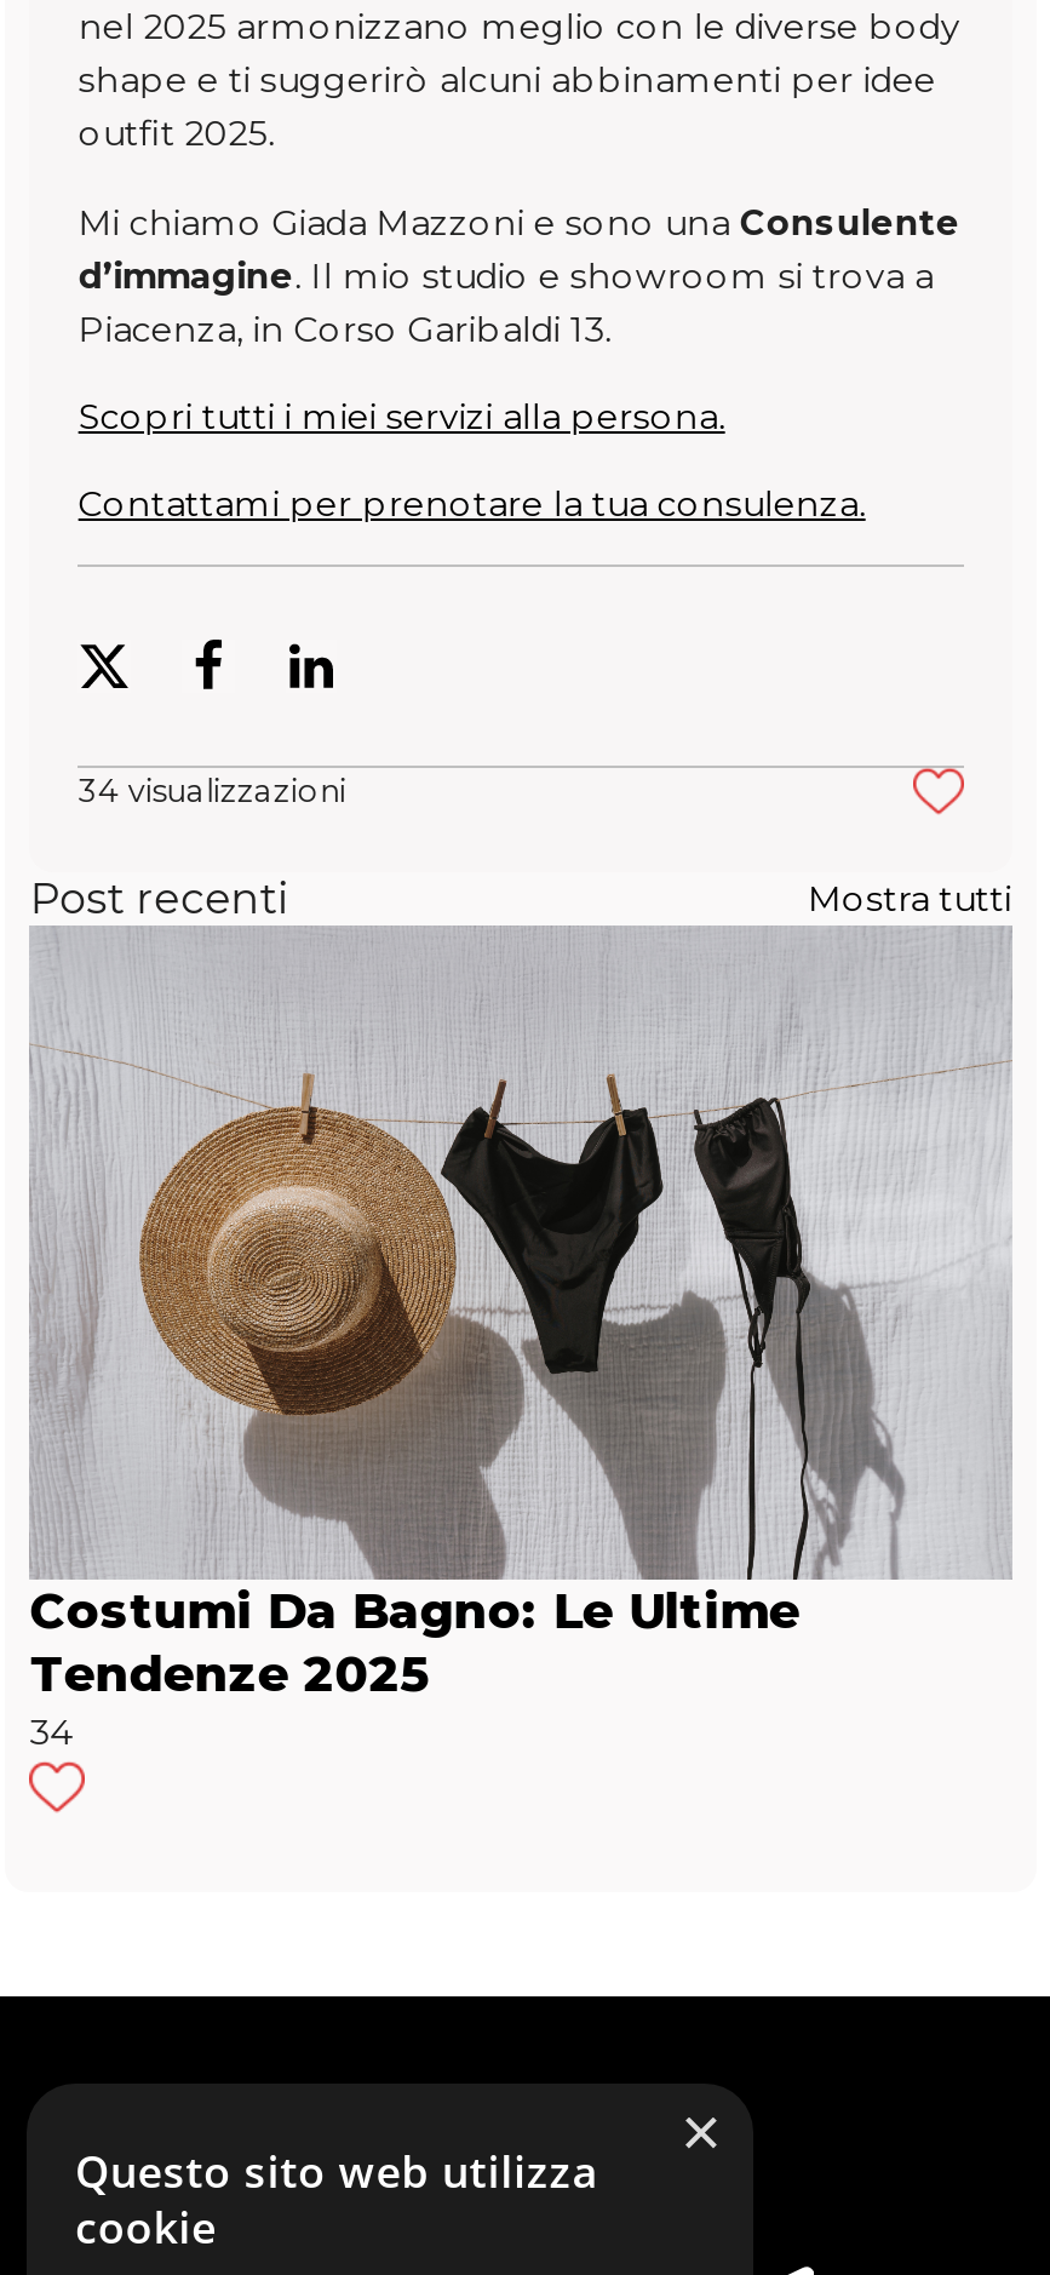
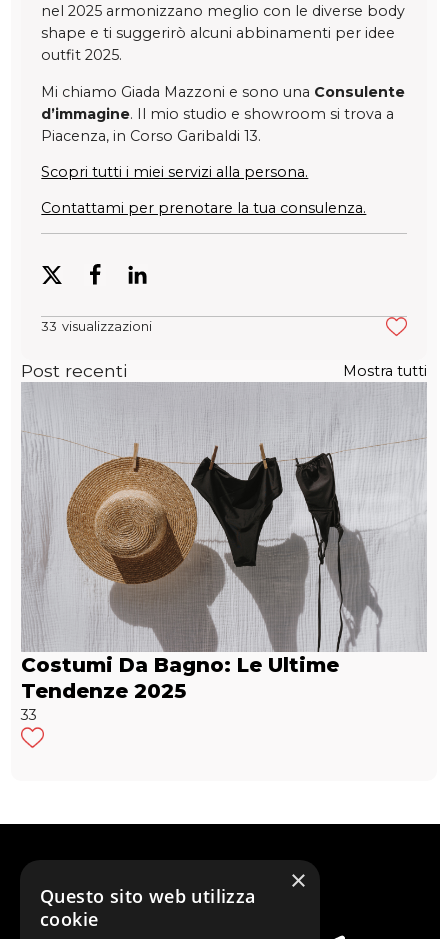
- 34
+ 33

- 34
+ 33
